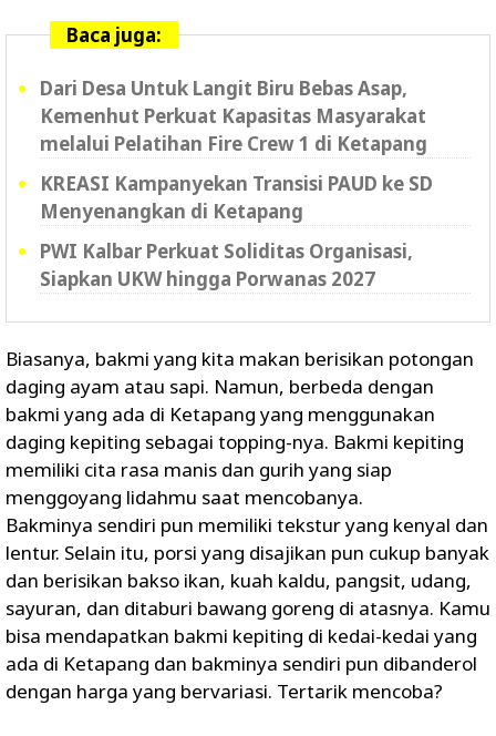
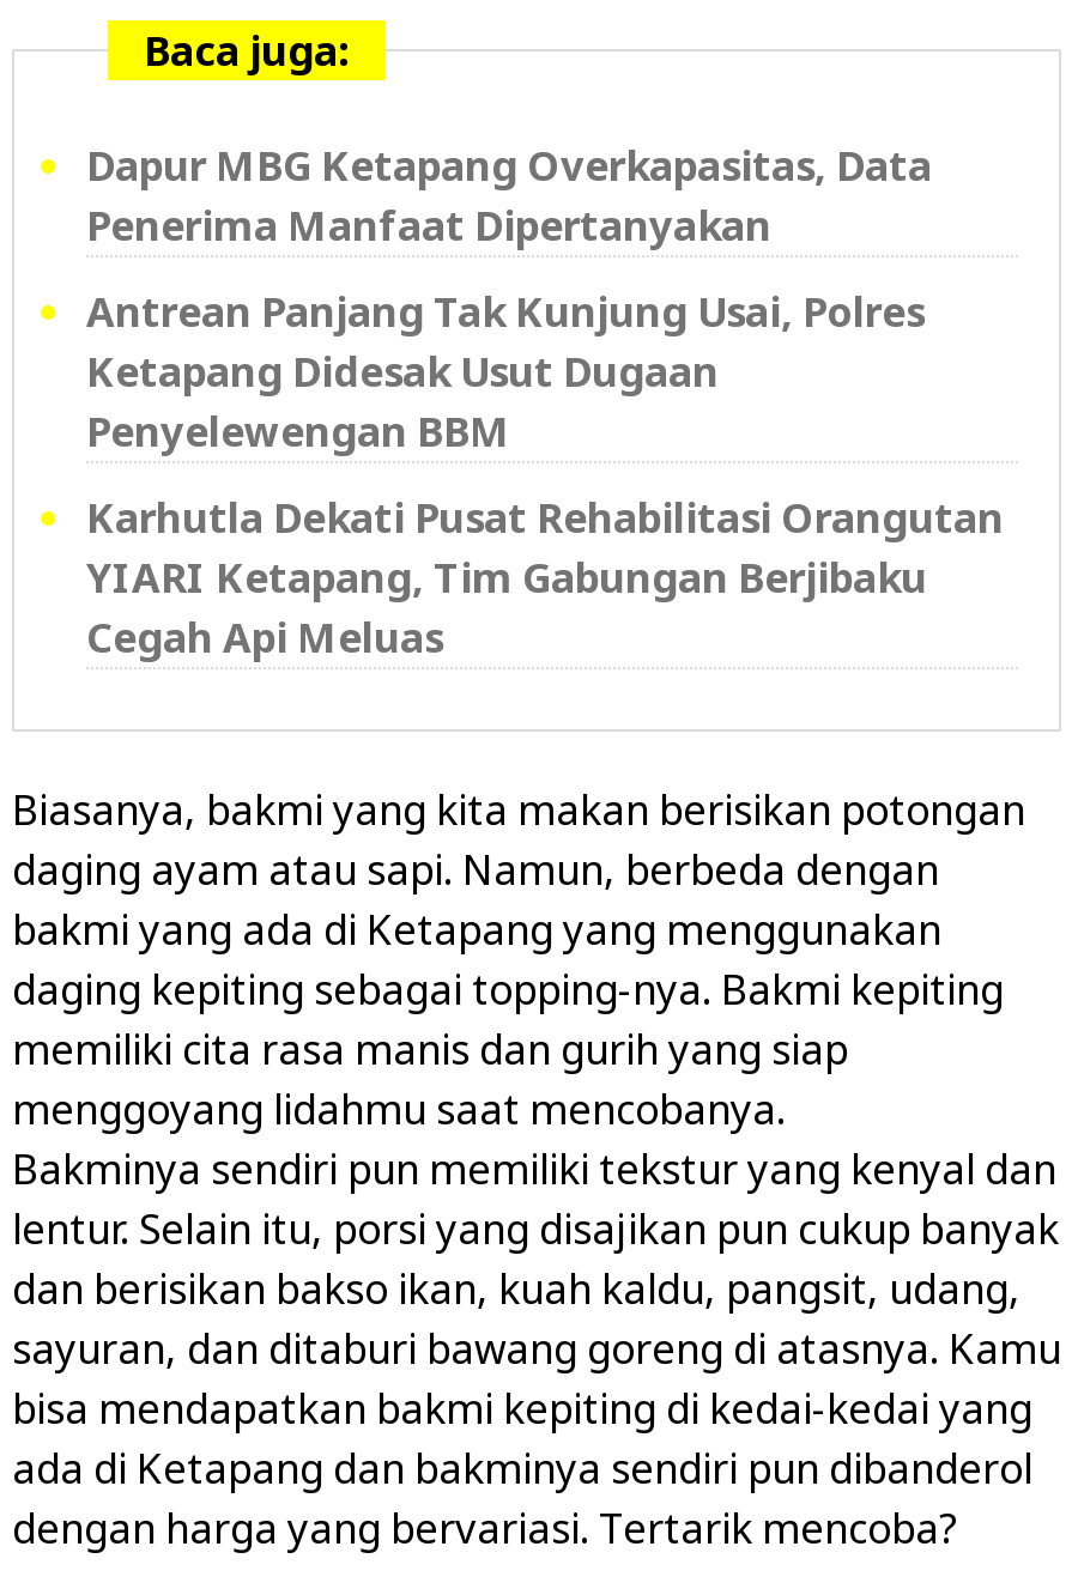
- Dari Desa Untuk Langit Biru Bebas Asap,
- Kemenhut Perkuat Kapasitas Masyarakat
- melalui Pelatihan Fire Crew 1 di Ketapang
+ Dapur MBG Ketapang Overkapasitas, Data
+ Penerima Manfaat Dipertanyakan

- KREASI Kampanyekan Transisi PAUD ke SD
- Menyenangkan di Ketapang
+ Antrean Panjang Tak Kunjung Usai, Polres
+ Ketapang Didesak Usut Dugaan
+ Penyelewengan BBM

- PWI Kalbar Perkuat Soliditas Organisasi,
- Siapkan UKW hingga Porwanas 2027
+ Karhutla Dekati Pusat Rehabilitasi Orangutan
+ YIARI Ketapang, Tim Gabungan Berjibaku
+ Cegah Api Meluas
